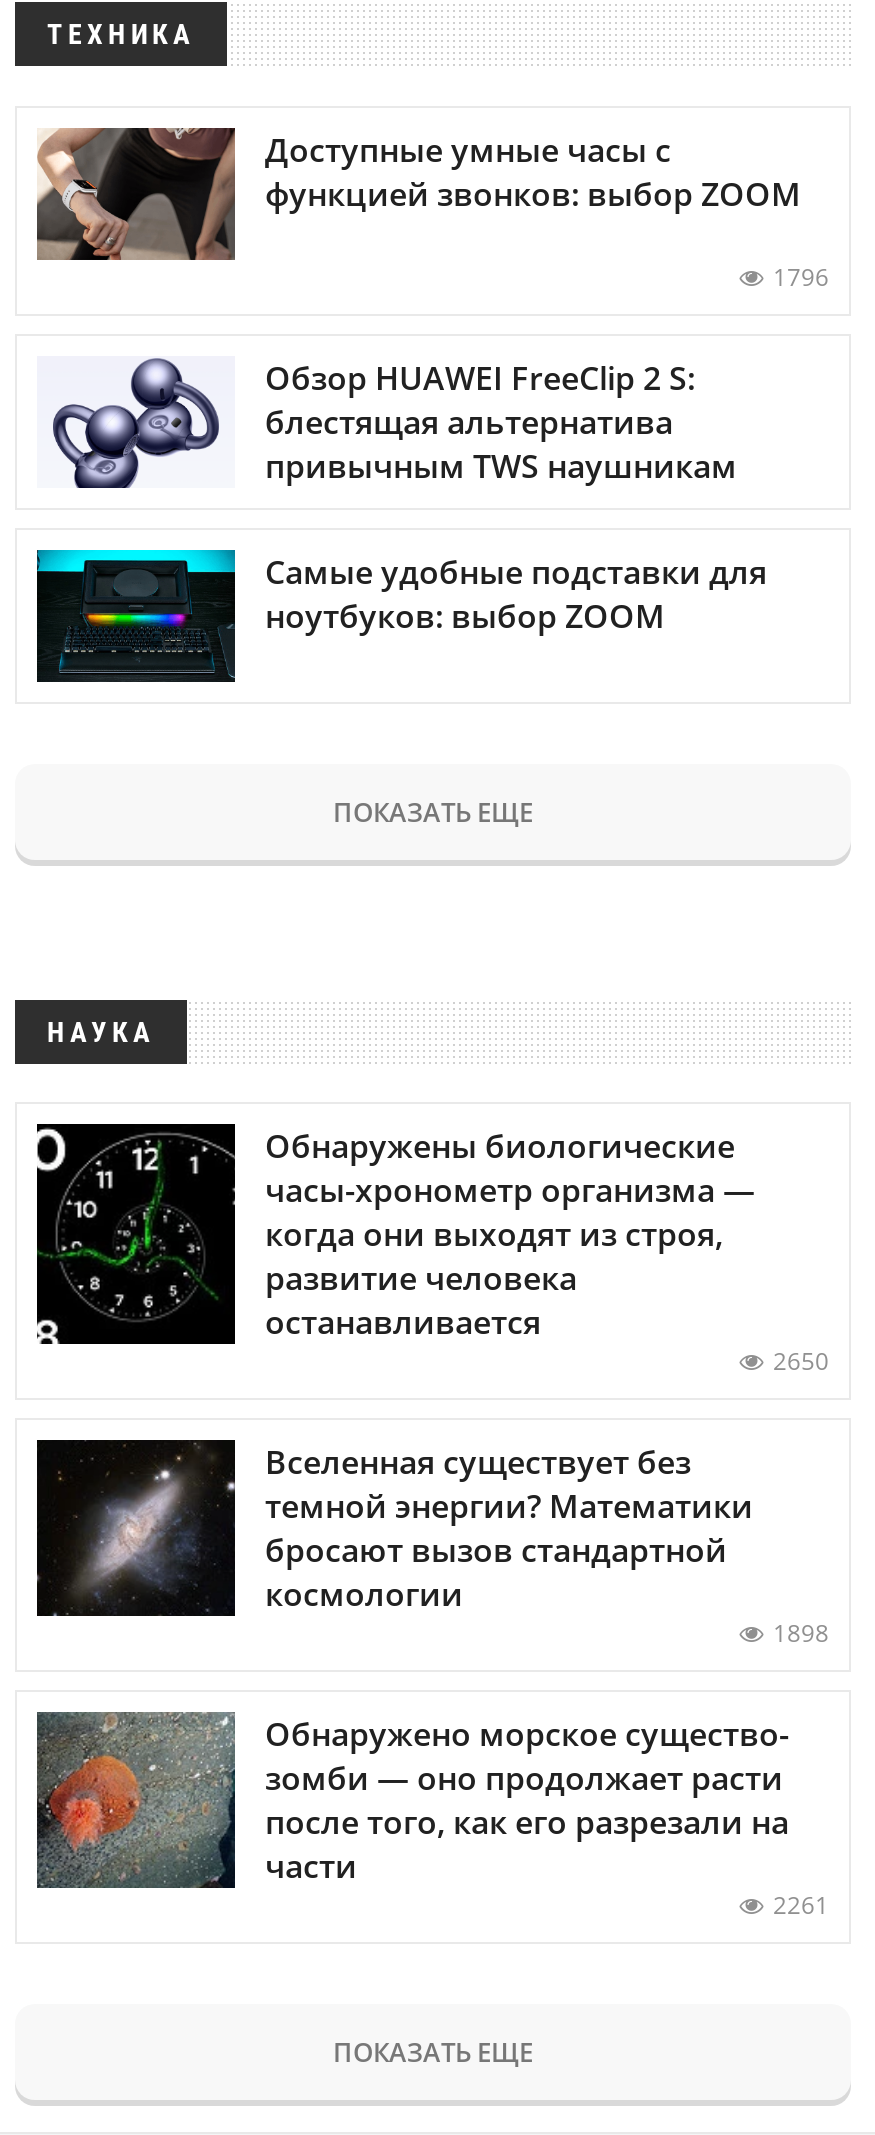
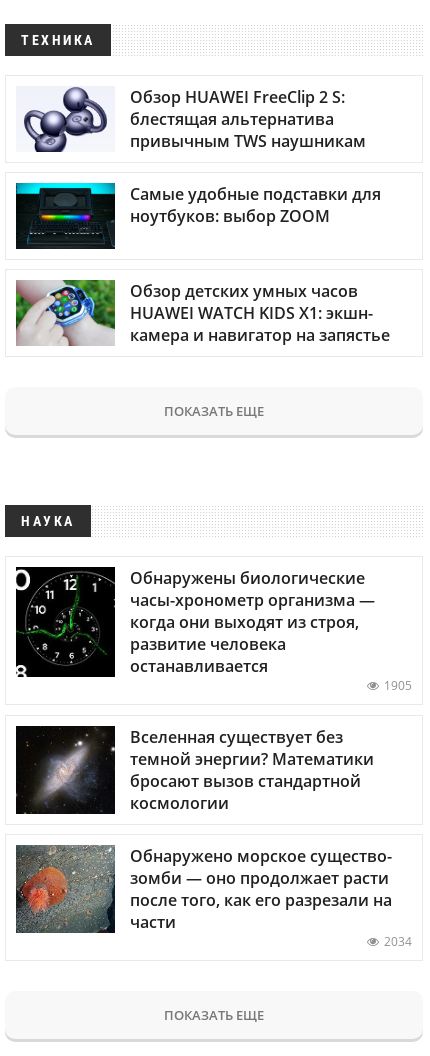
- [image]
- Доступные умные часы с
- функцией звонков: выбор ZOOM
- 1796

moved up: [image] | Обзор HUAWEI FreeClip 2 S: | блестящая альтернатива | привычным TWS наушникам | Самые удобные подставки для | ноутбуков: выбор ZOOM

+ [image]
+ Обзор детских умных часов
+ HUAWEI WATCH KIDS X1: экшн-
+ камера и навигатор на запястье

- 2650
+ 1905

- 1898

- 2261
+ 2034
